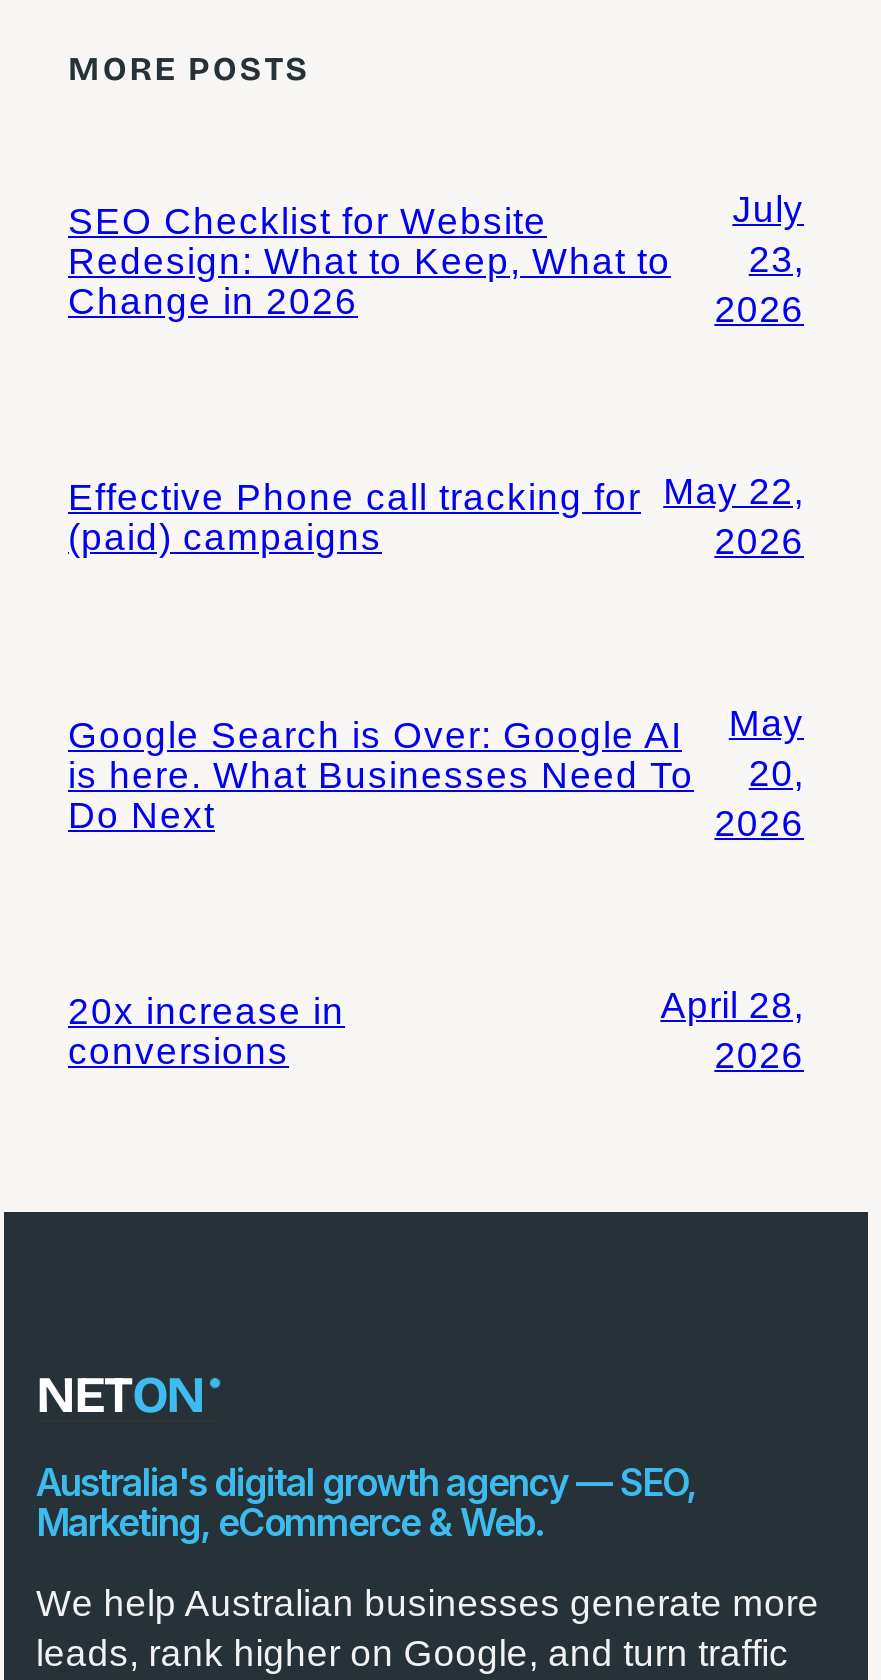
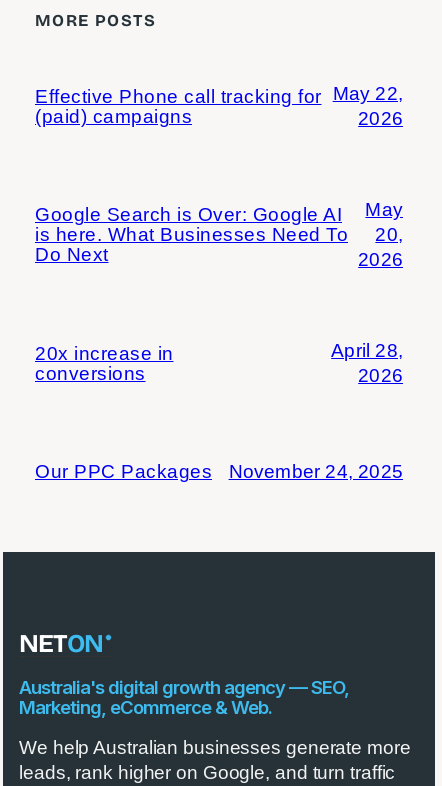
- SEO Checklist for Website
- Redesign: What to Keep, What to
- Change in 2026

- July
- 23,
- 2026

moved up: Effective Phone call tracking for | (paid) campaigns | May 22, | ... | April 28, | 2026

+ Our PPC Packages
+ November 24, 2025
